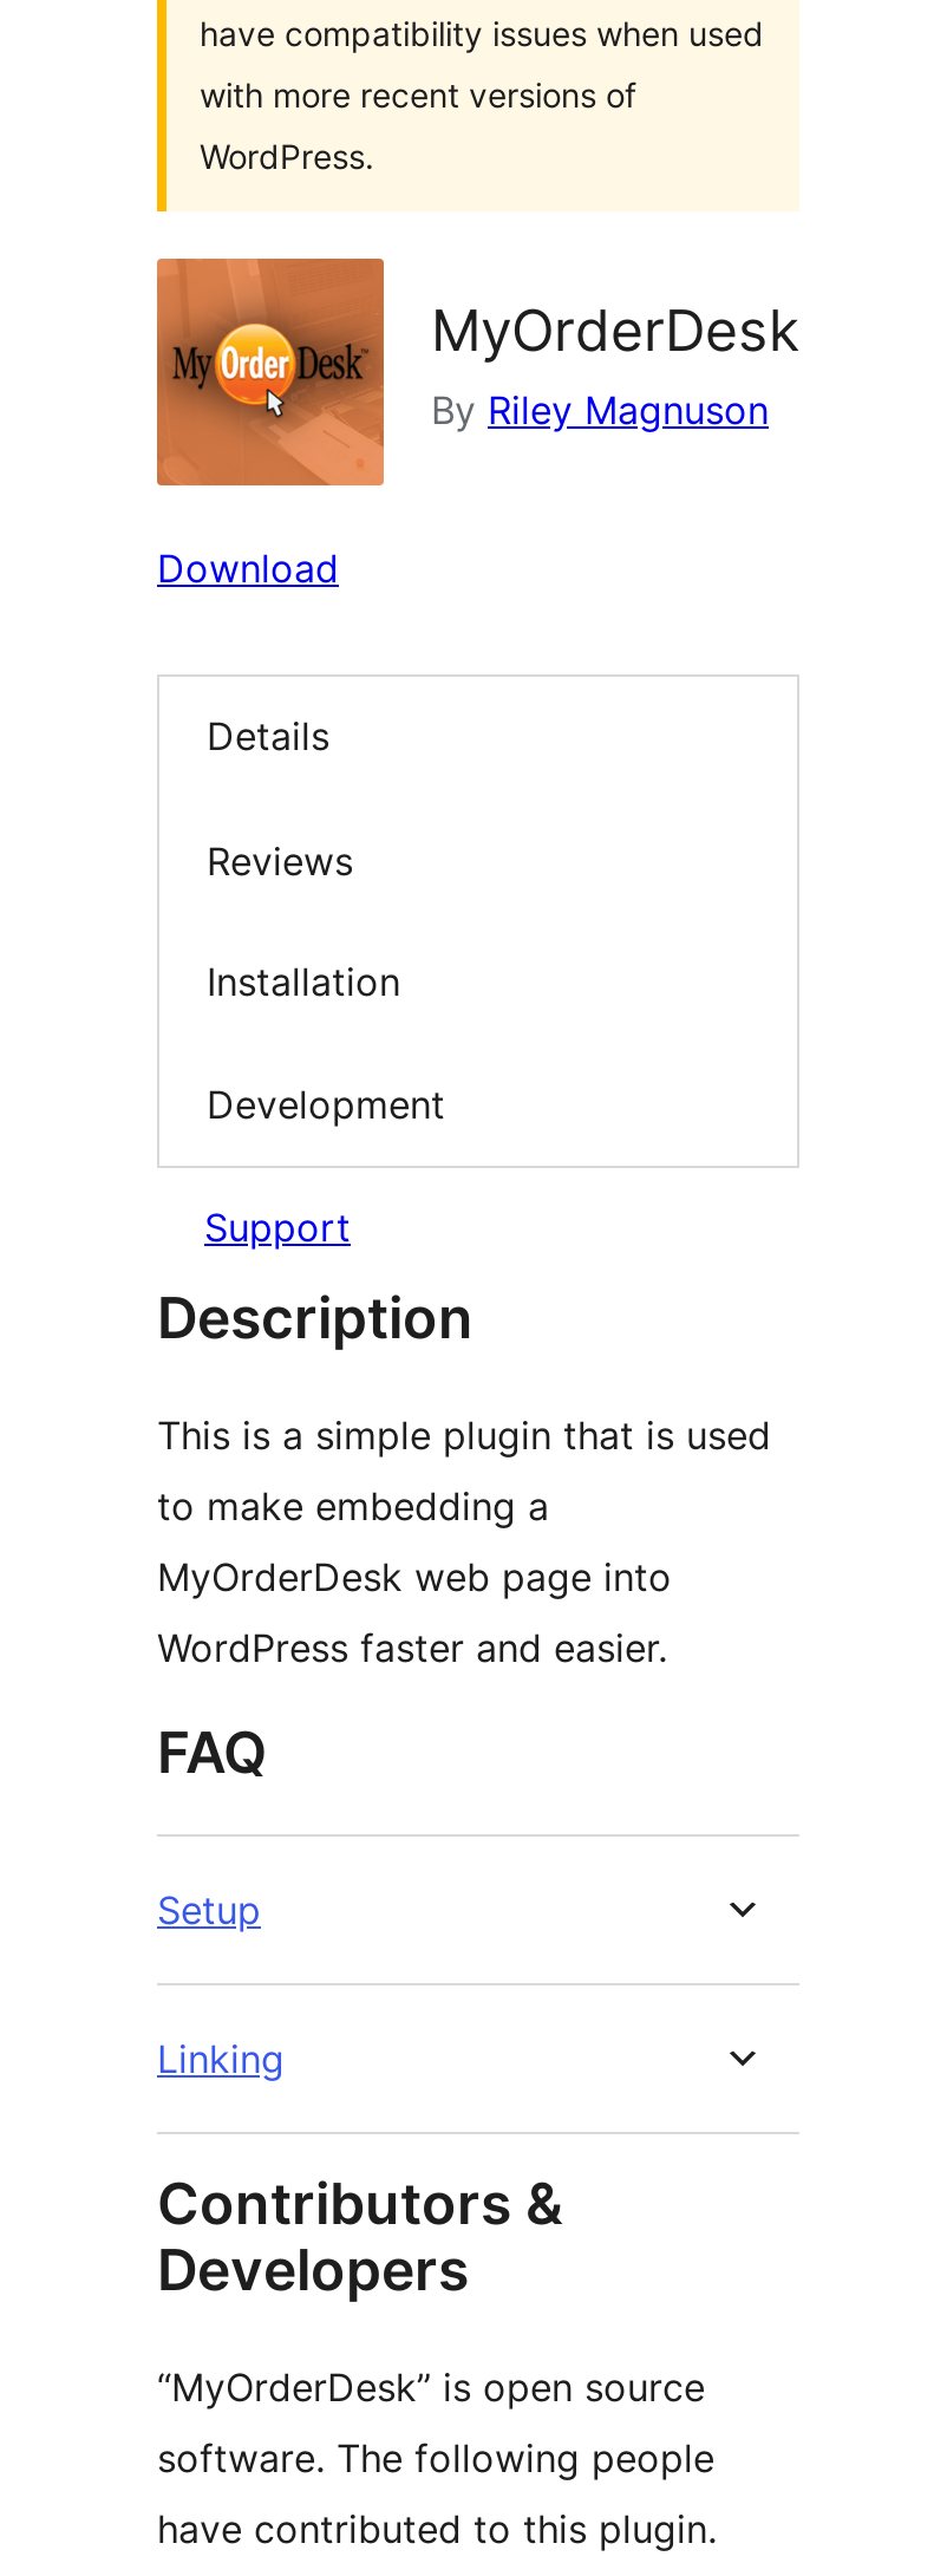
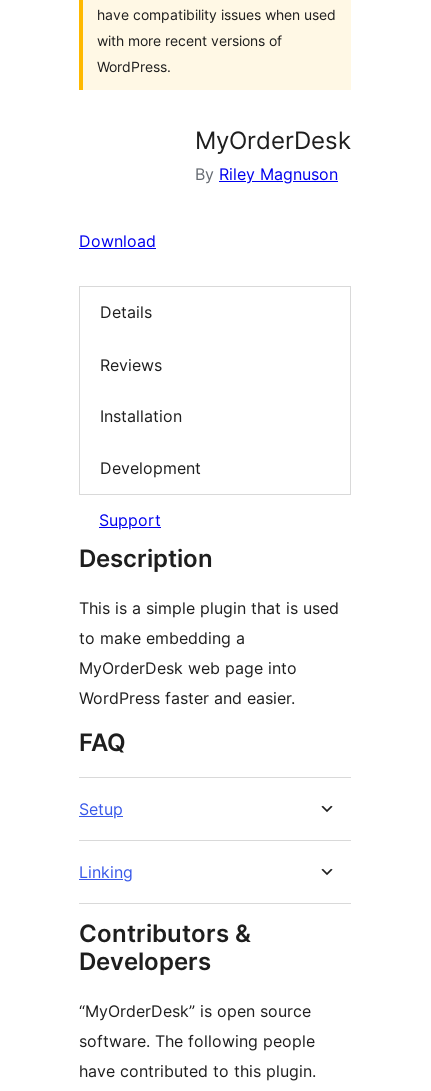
- [image]
